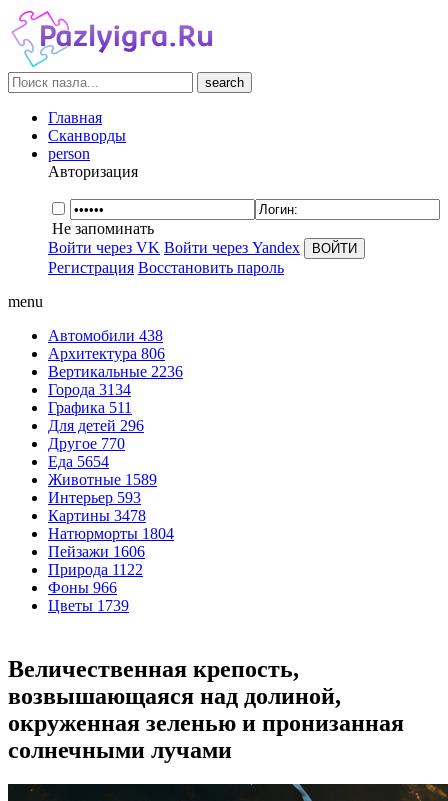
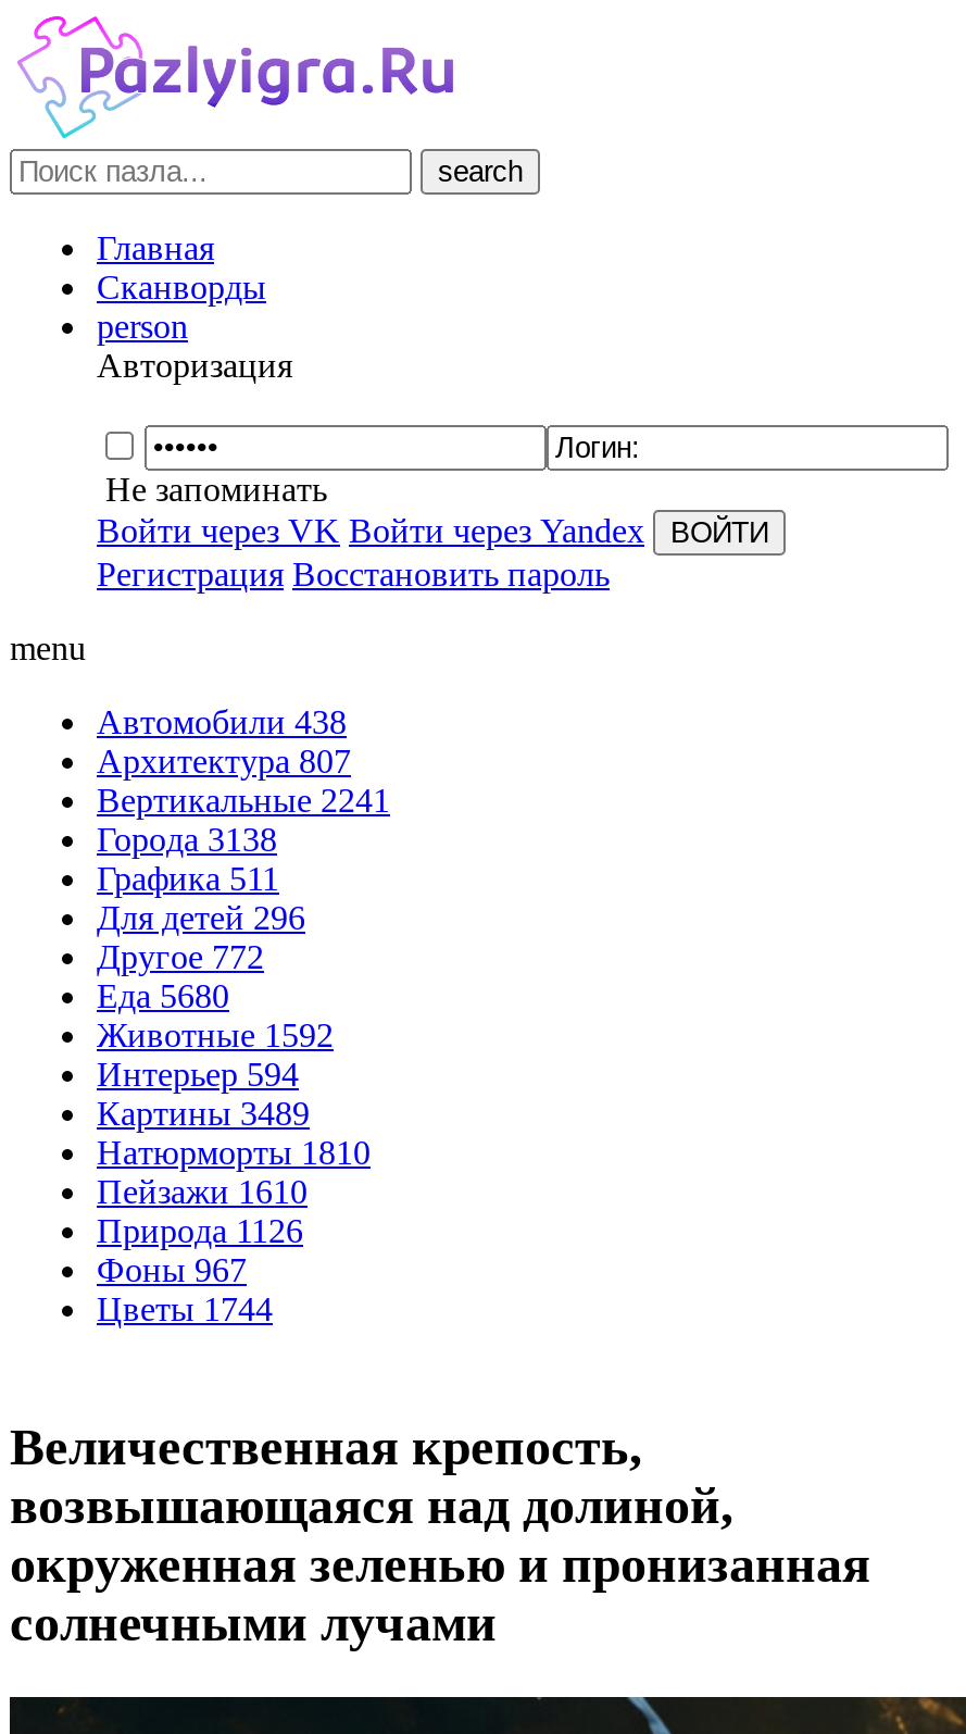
- Архитектура 806
+ Архитектура 807

- Вертикальные 2236
+ Вертикальные 2241

- Города 3134
+ Города 3138

- Другое 770
+ Другое 772

- Еда 5654
+ Еда 5680

- Животные 1589
+ Животные 1592

- Интерьер 593
+ Интерьер 594

- Картины 3478
+ Картины 3489

- Натюрморты 1804
+ Натюрморты 1810

- Пейзажи 1606
+ Пейзажи 1610

- Природа 1122
+ Природа 1126

- Фоны 966
+ Фоны 967

- Цветы 1739
+ Цветы 1744
